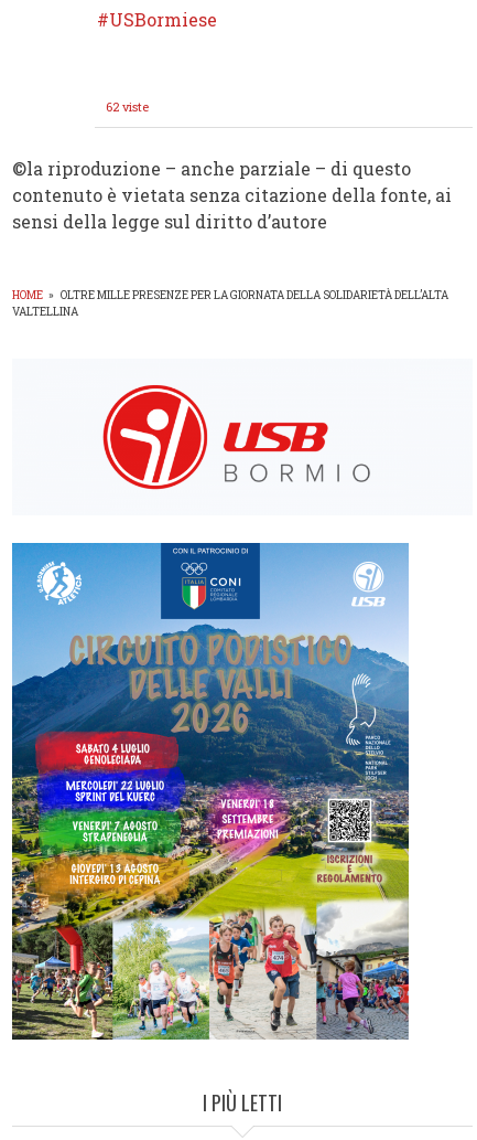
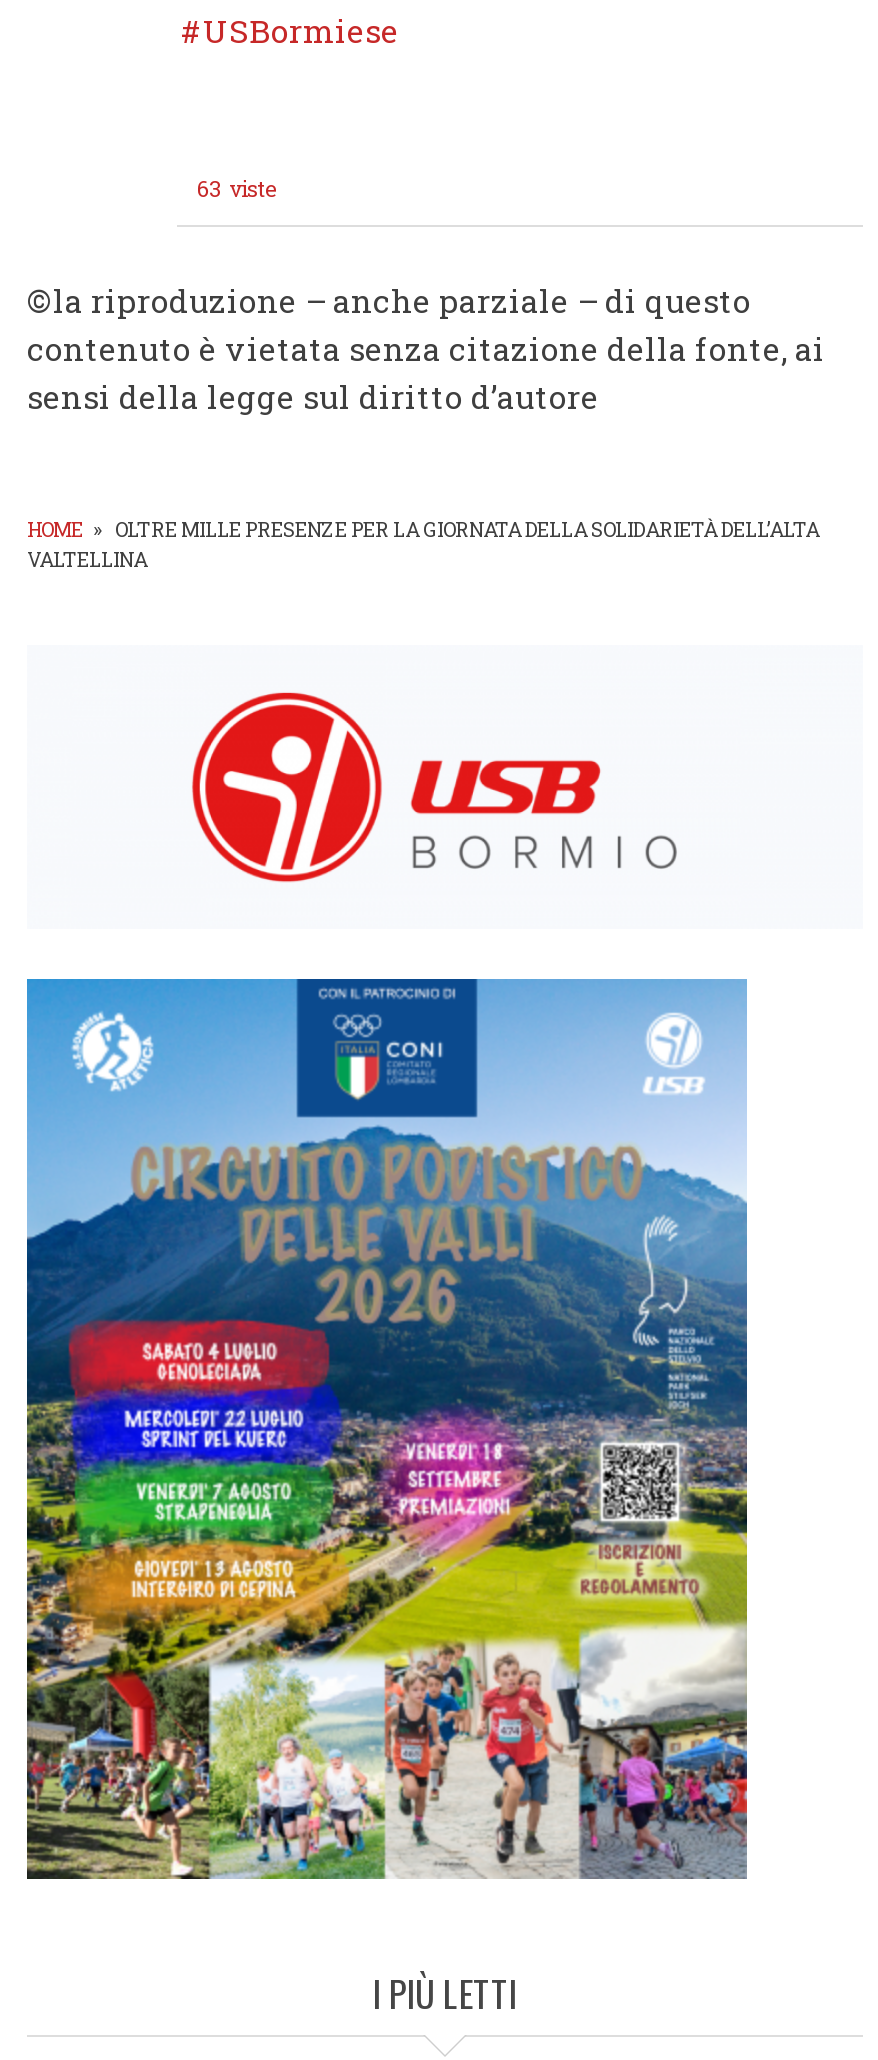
- 62 viste
+ 63 viste
